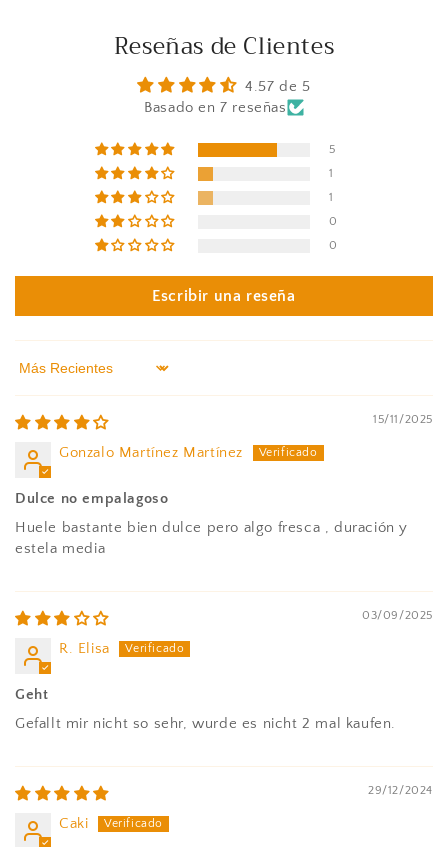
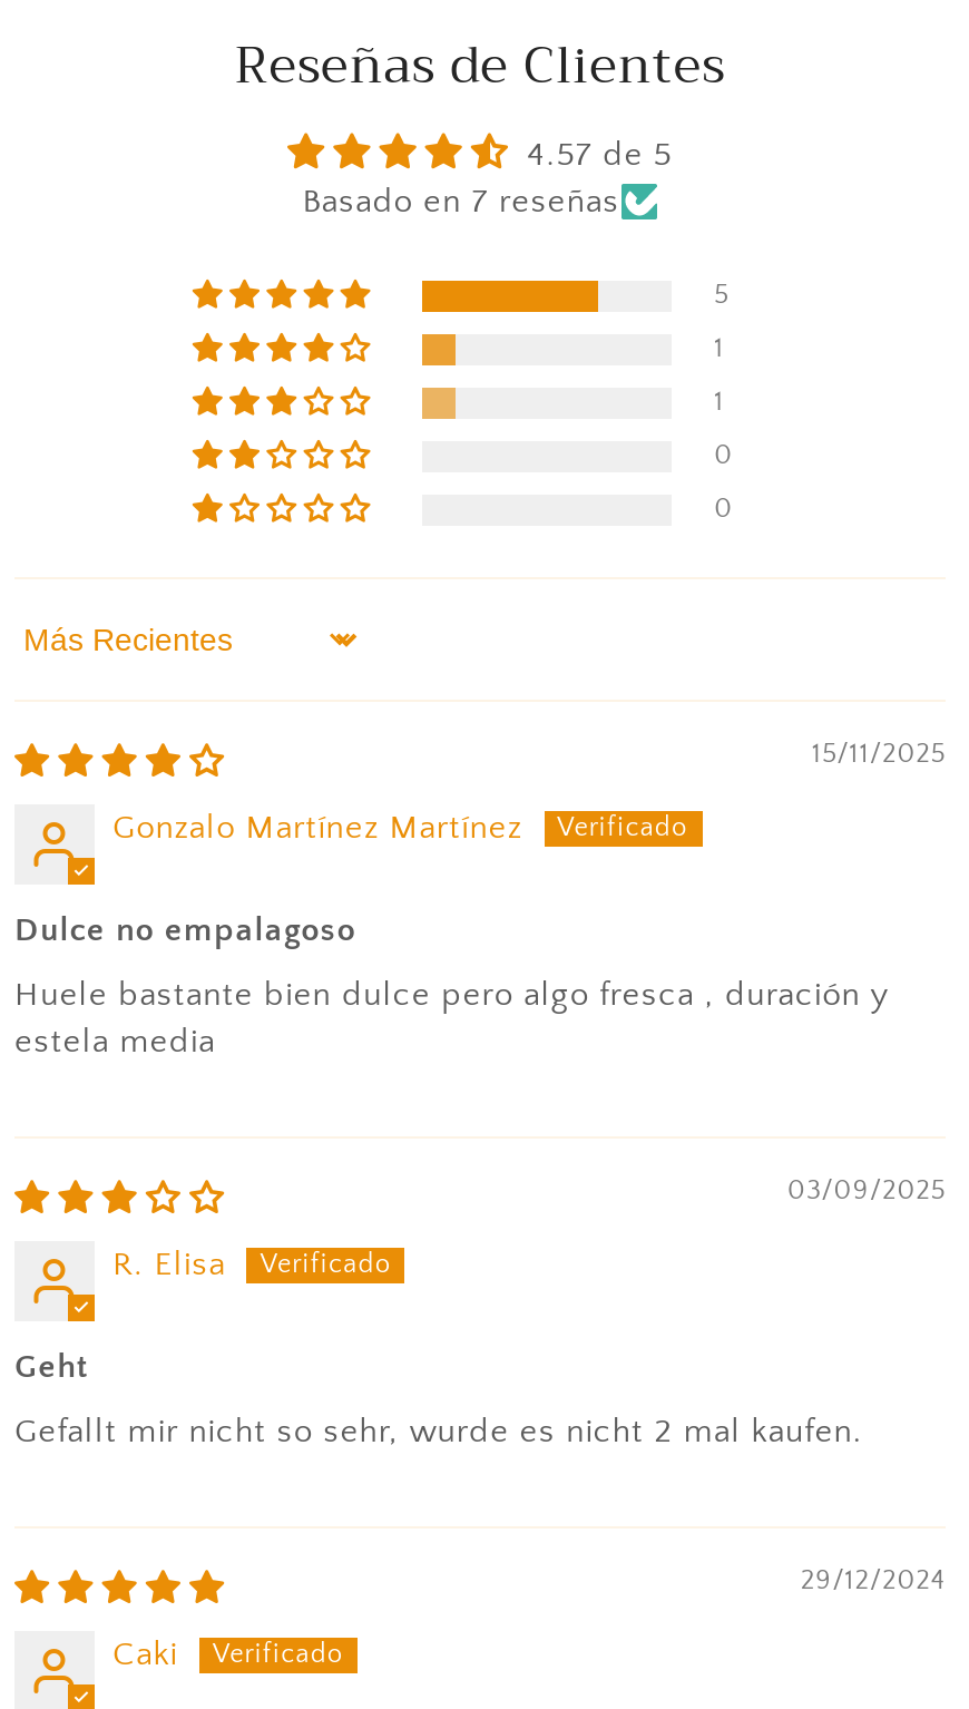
- Escribir una reseña
